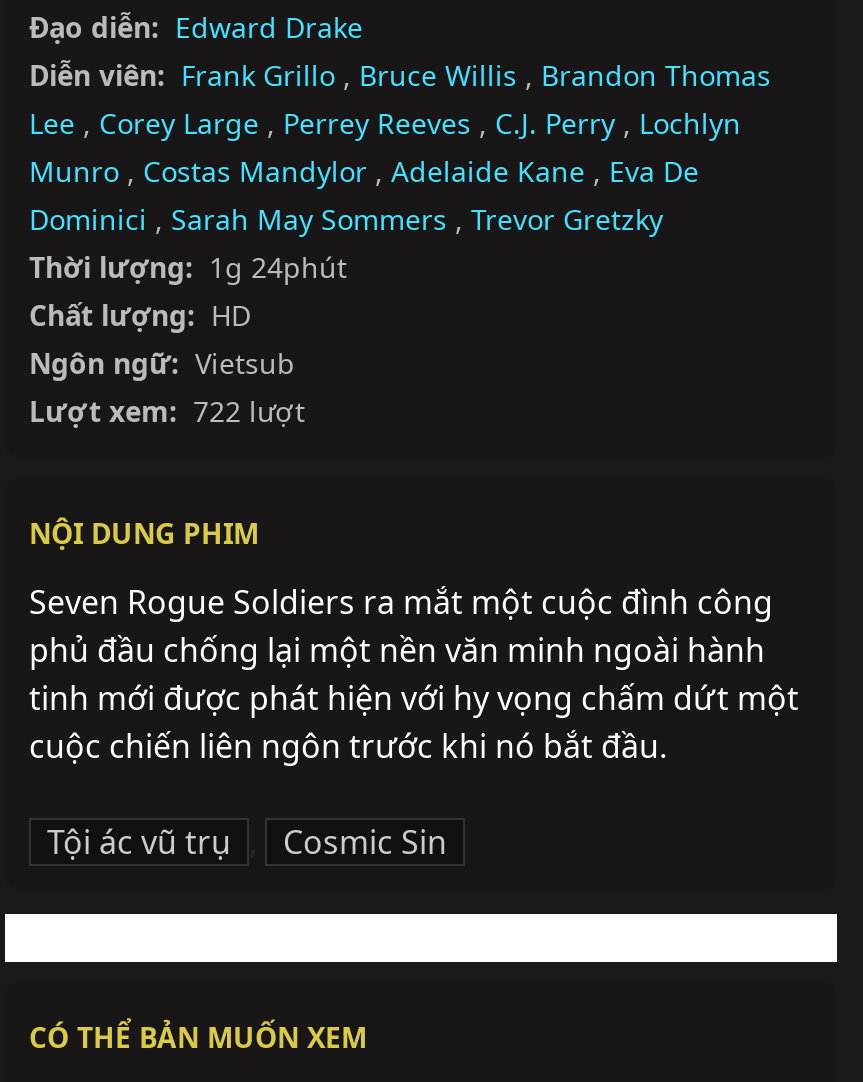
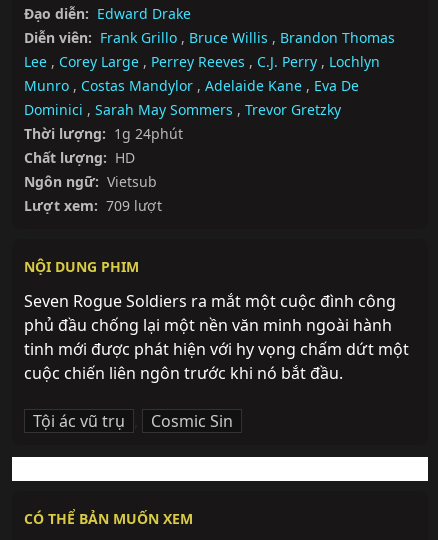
- Lượt xem: 722 lượt
+ Lượt xem: 709 lượt
